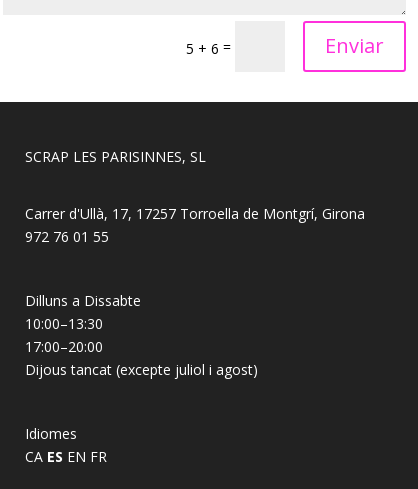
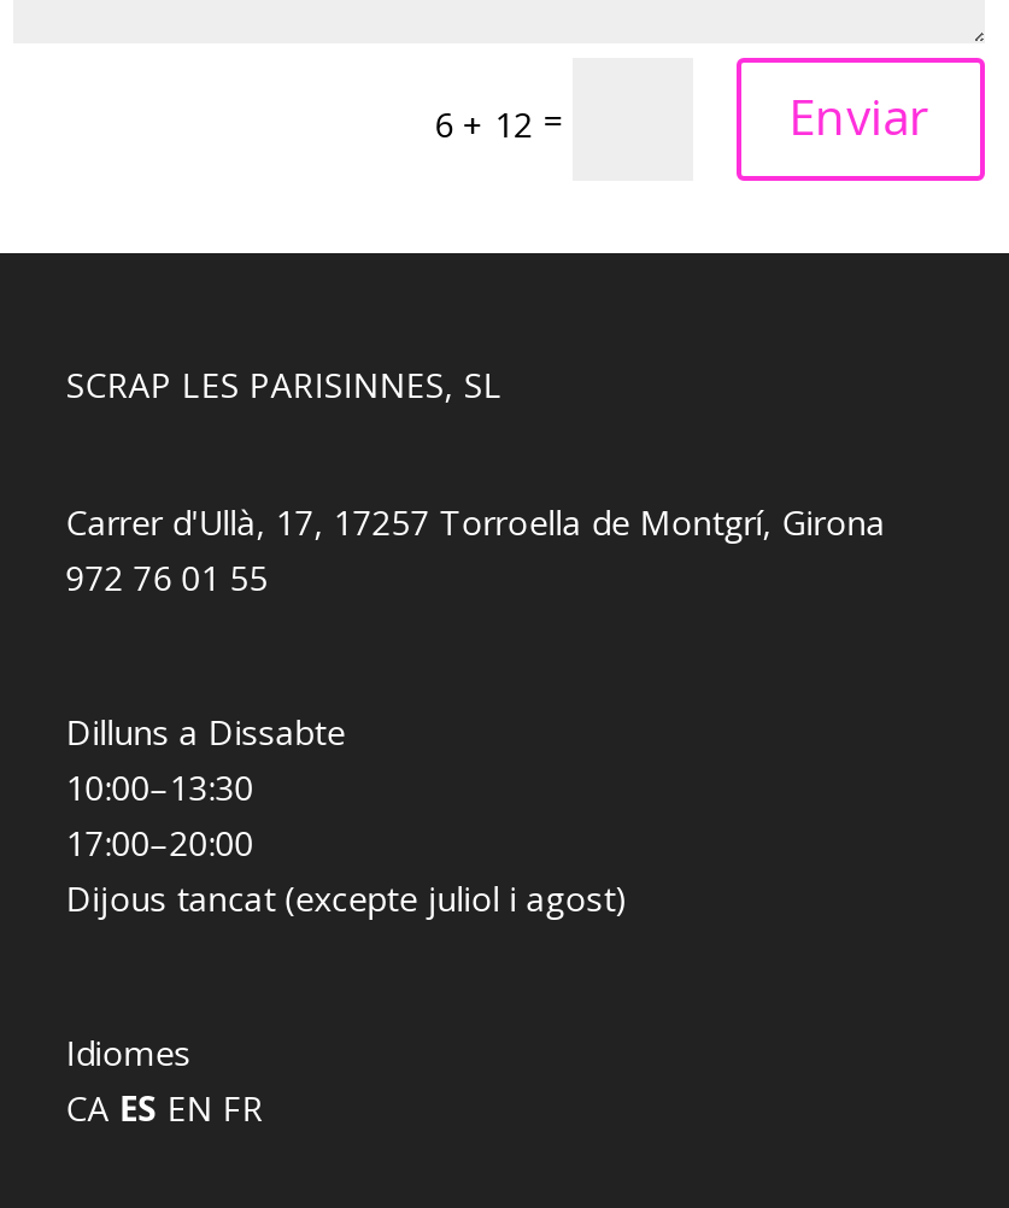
- 5 + 6 =
+ 6 + 12 =
